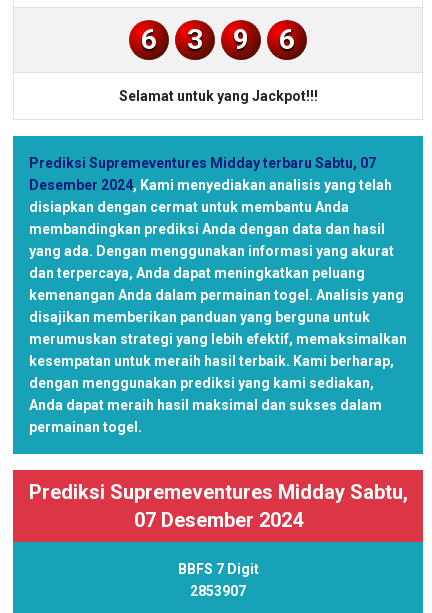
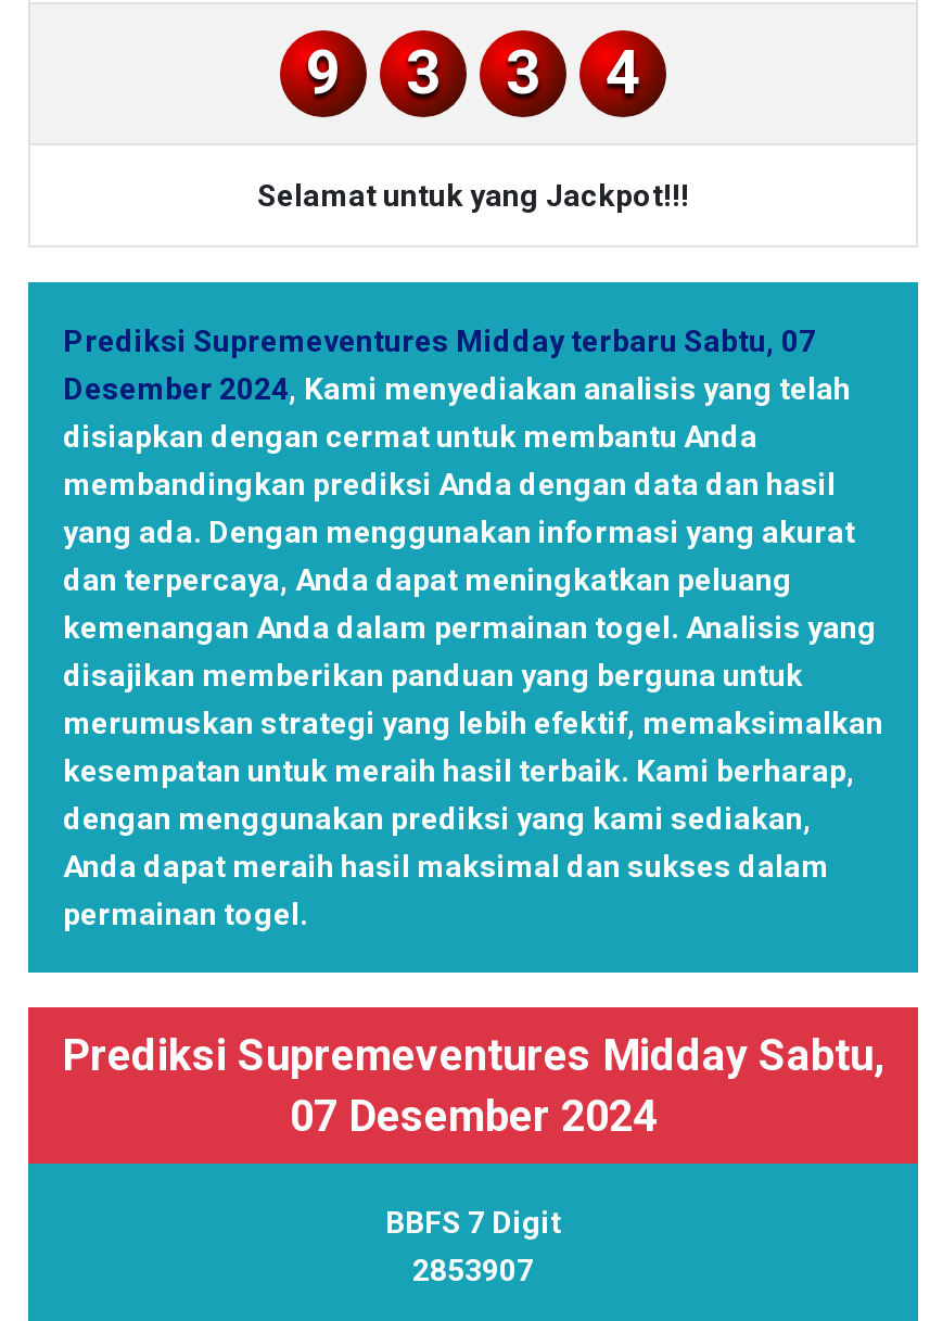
- 6
+ 9

- 9
+ 3

- 6
+ 4
